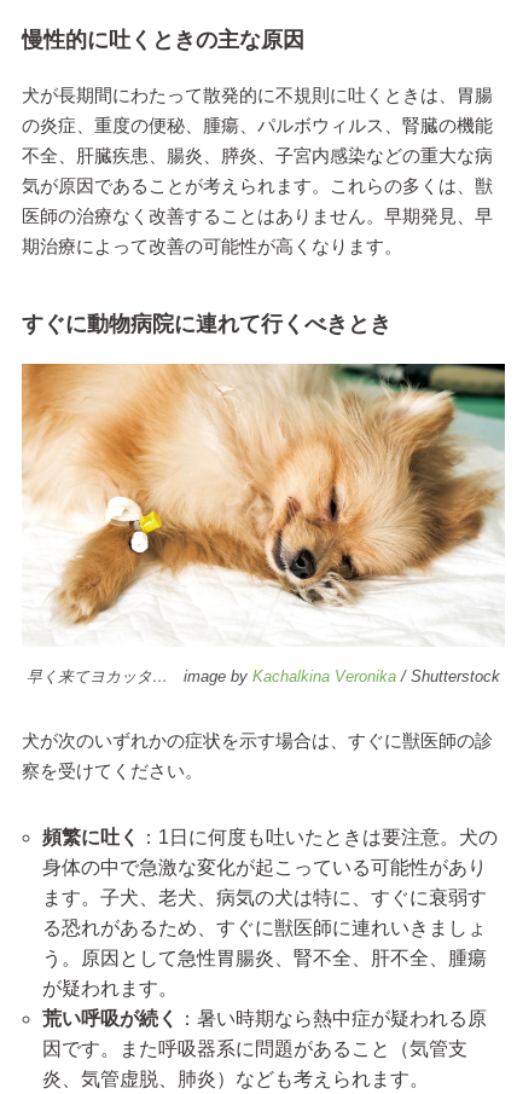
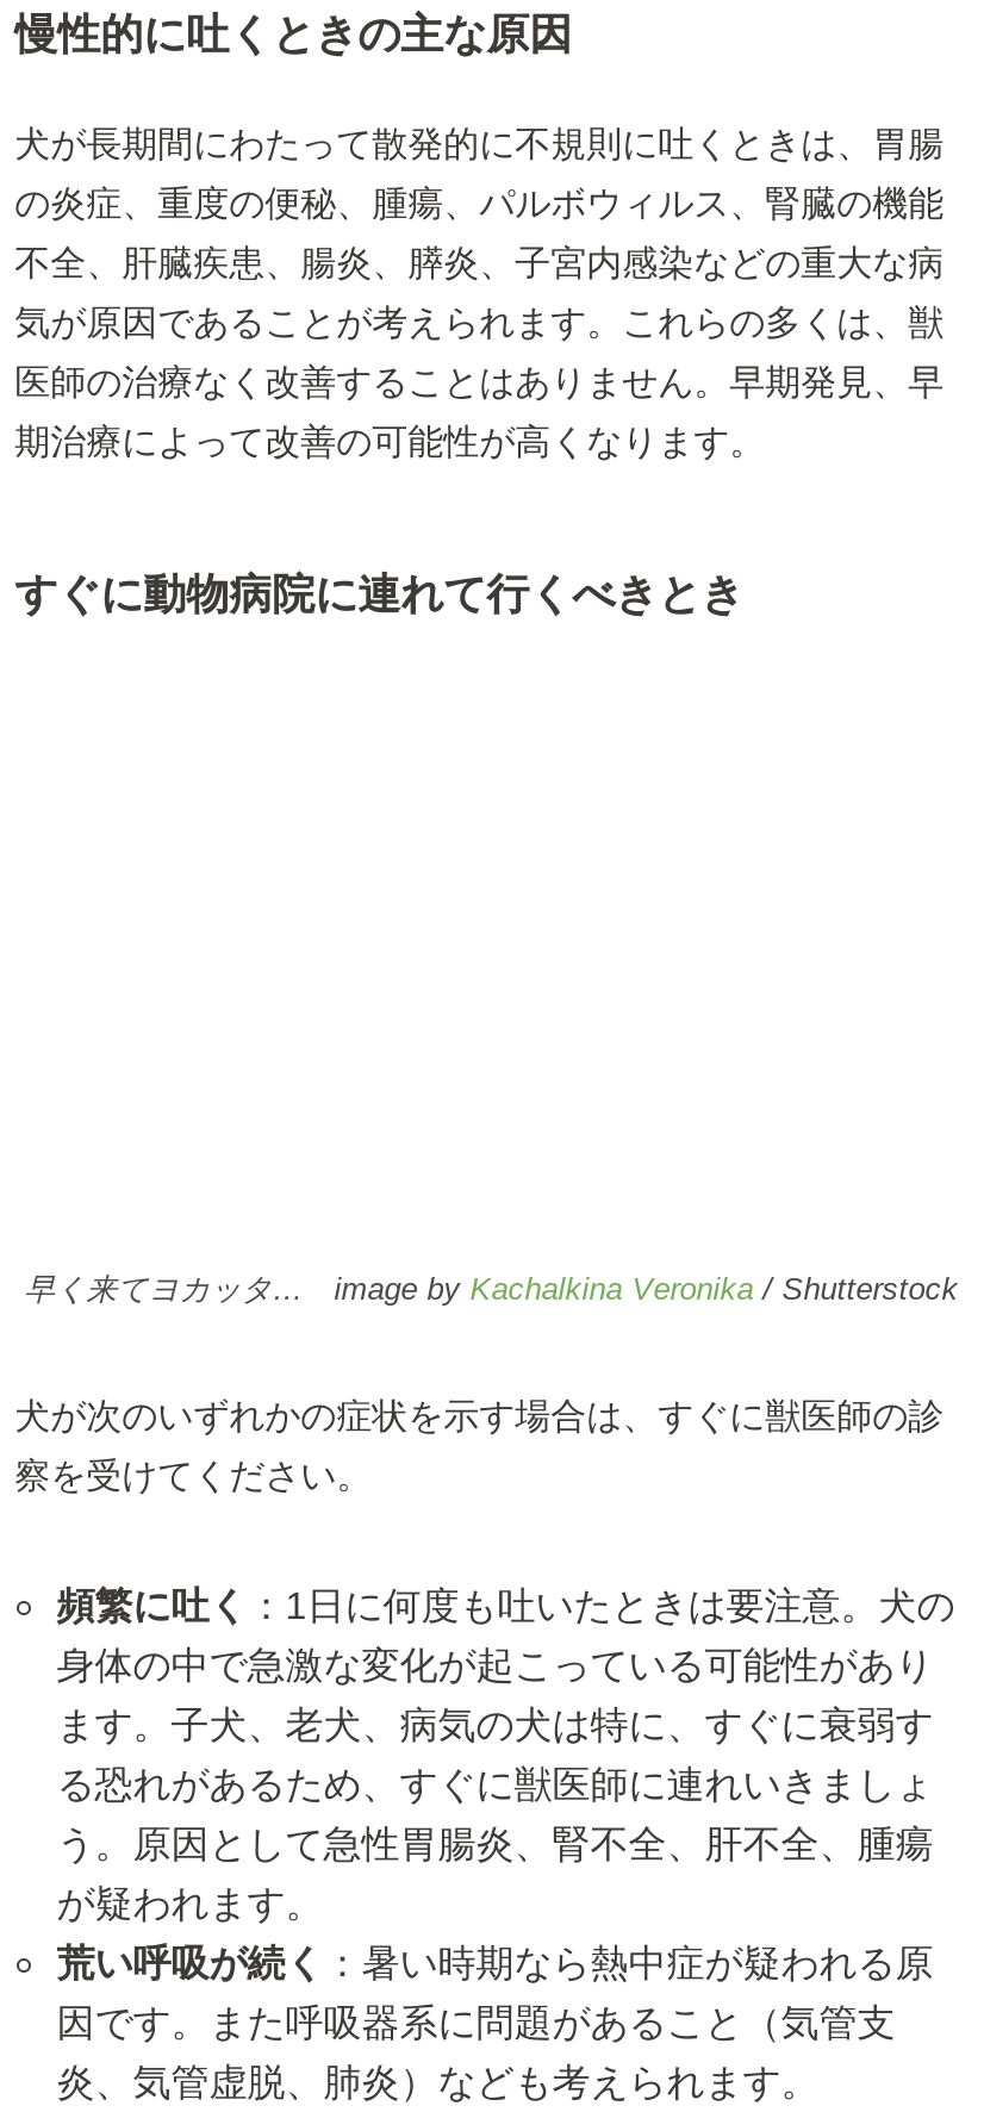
- [image]
